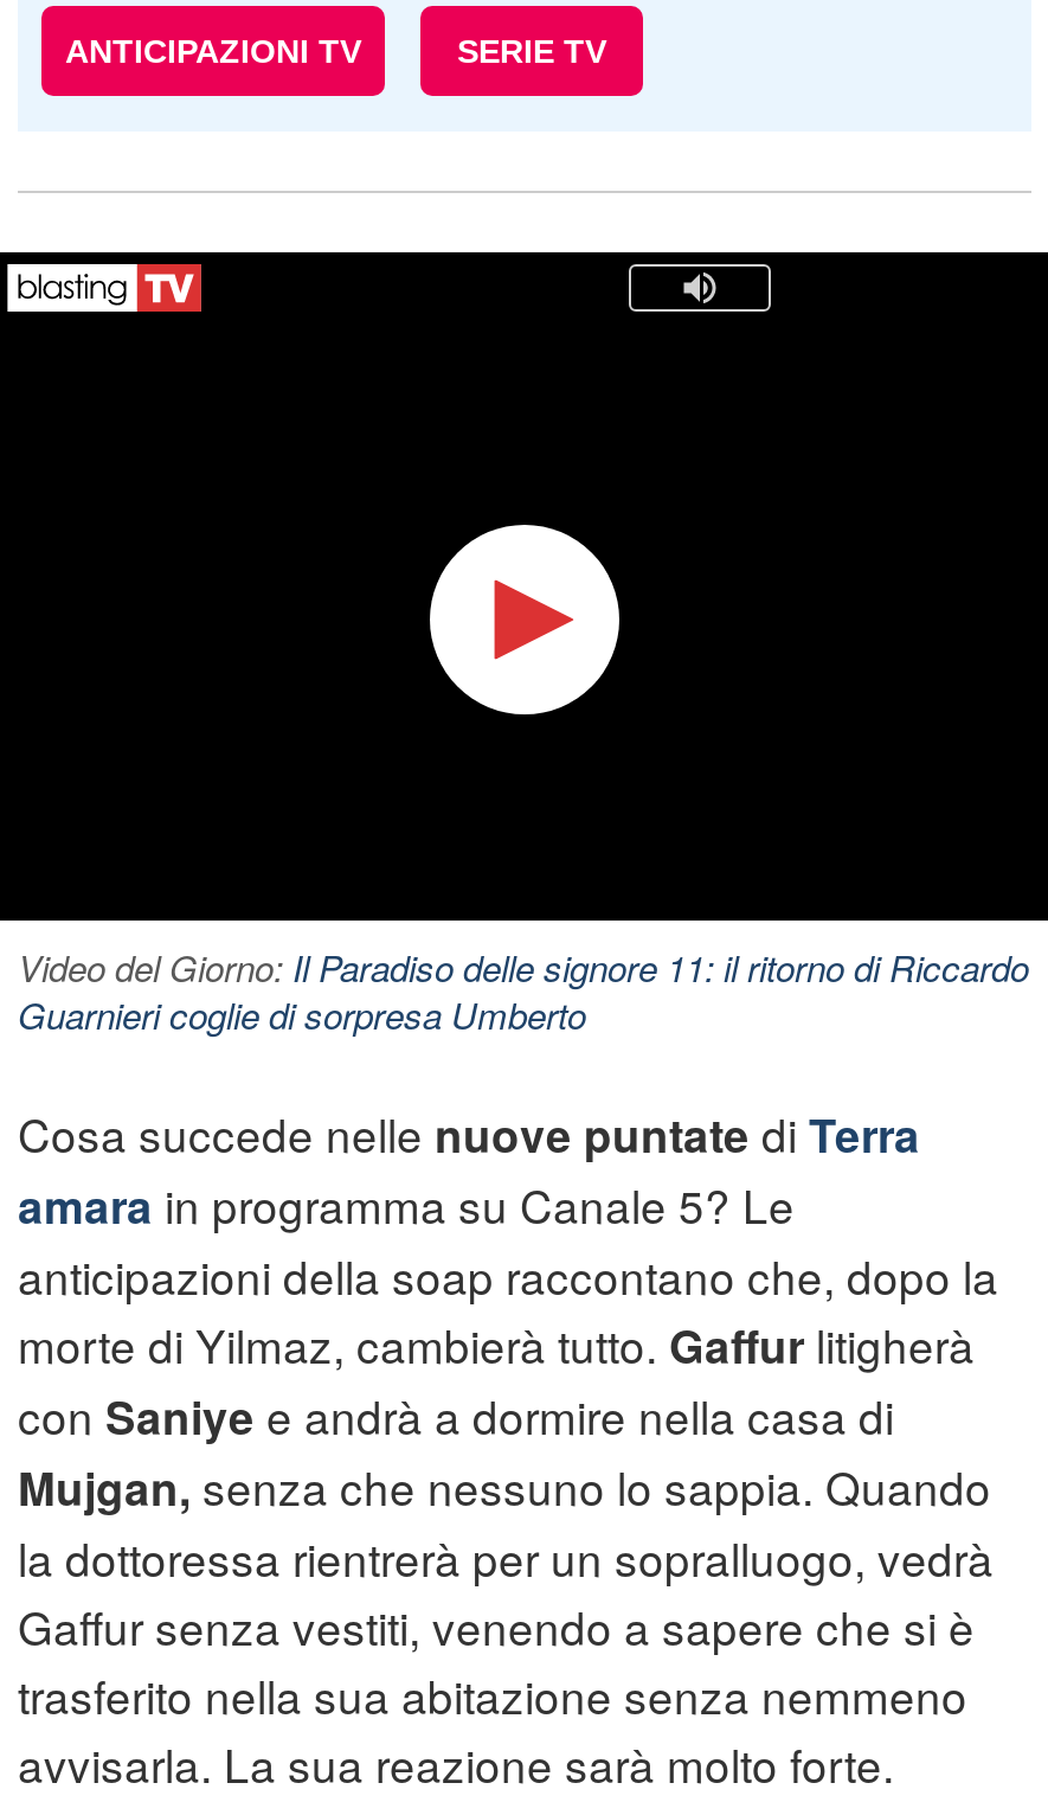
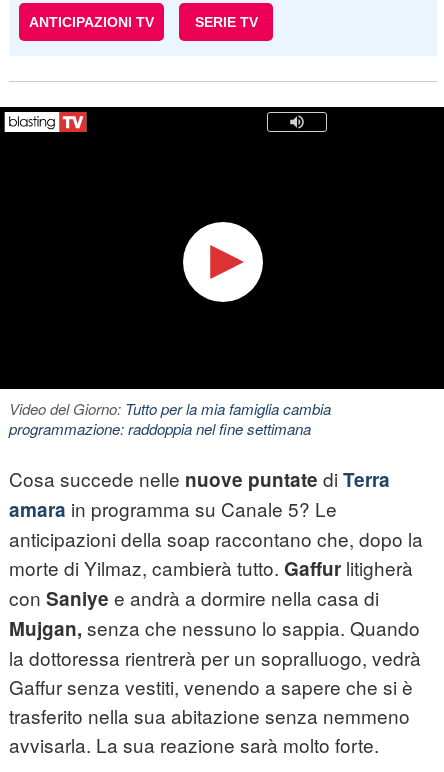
- Video del Giorno: Il Paradiso delle signore 11: il ritorno di Riccardo
- Guarnieri coglie di sorpresa Umberto
+ Video del Giorno: Tutto per la mia famiglia cambia
+ programmazione: raddoppia nel fine settimana
